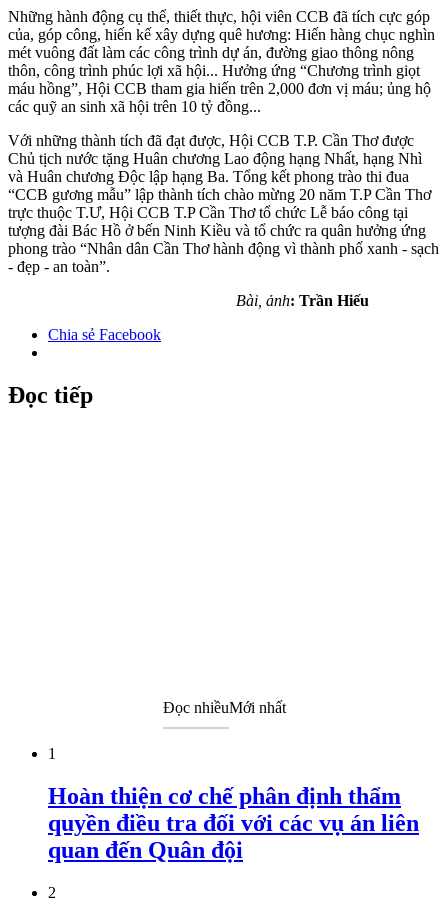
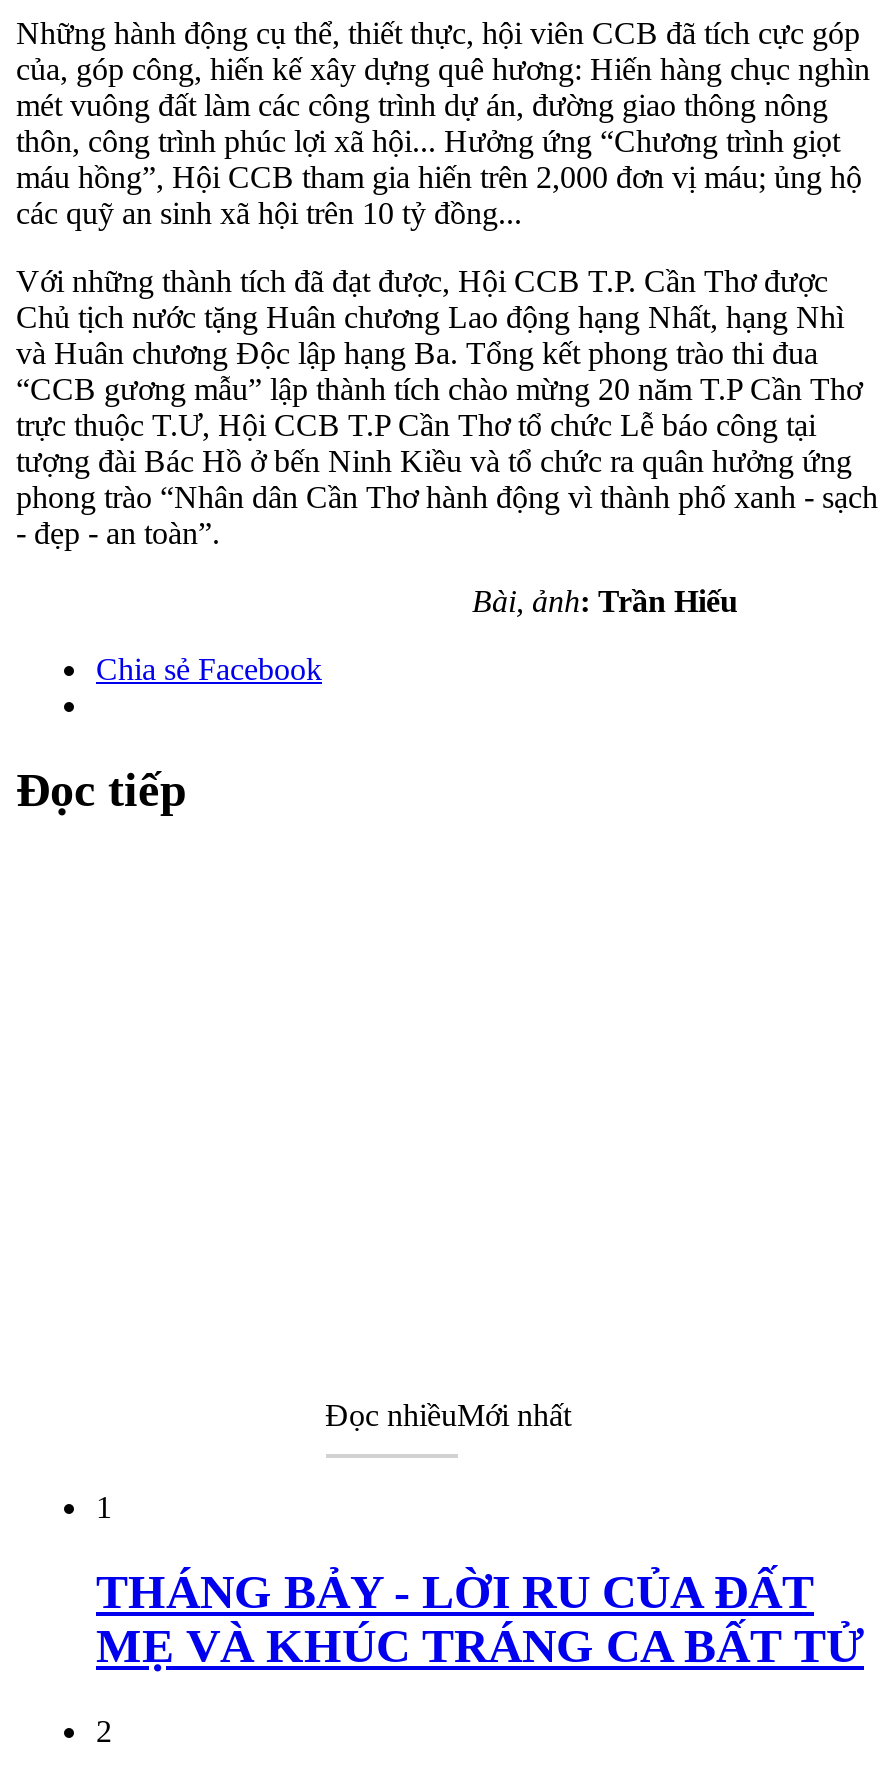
- Hoàn thiện cơ chế phân định thẩm
- quyền điều tra đối với các vụ án liên
- quan đến Quân đội
+ THÁNG BẢY - LỜI RU CỦA ĐẤT
+ MẸ VÀ KHÚC TRÁNG CA BẤT TỬ
